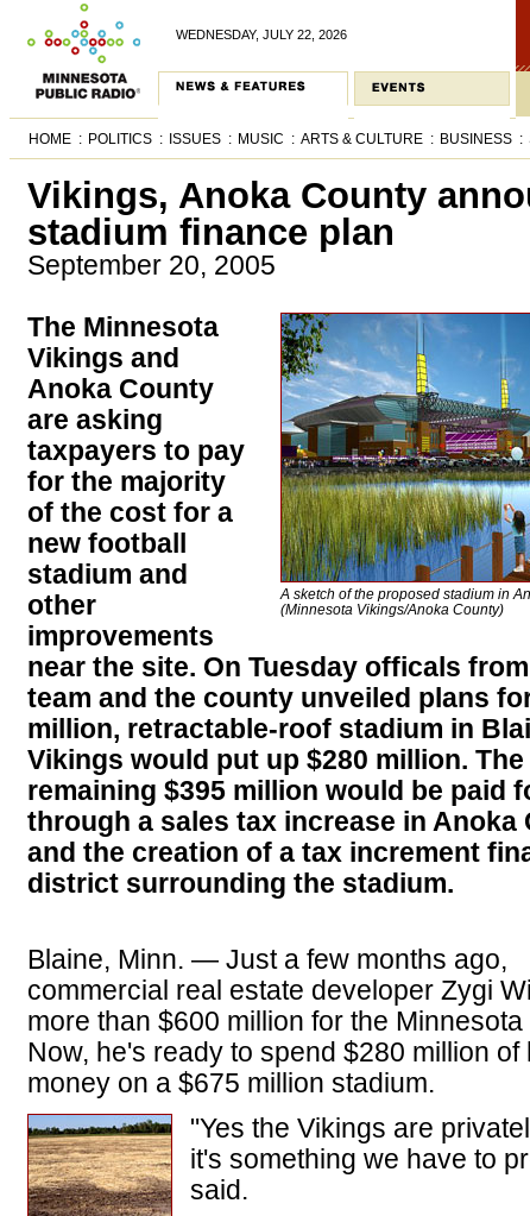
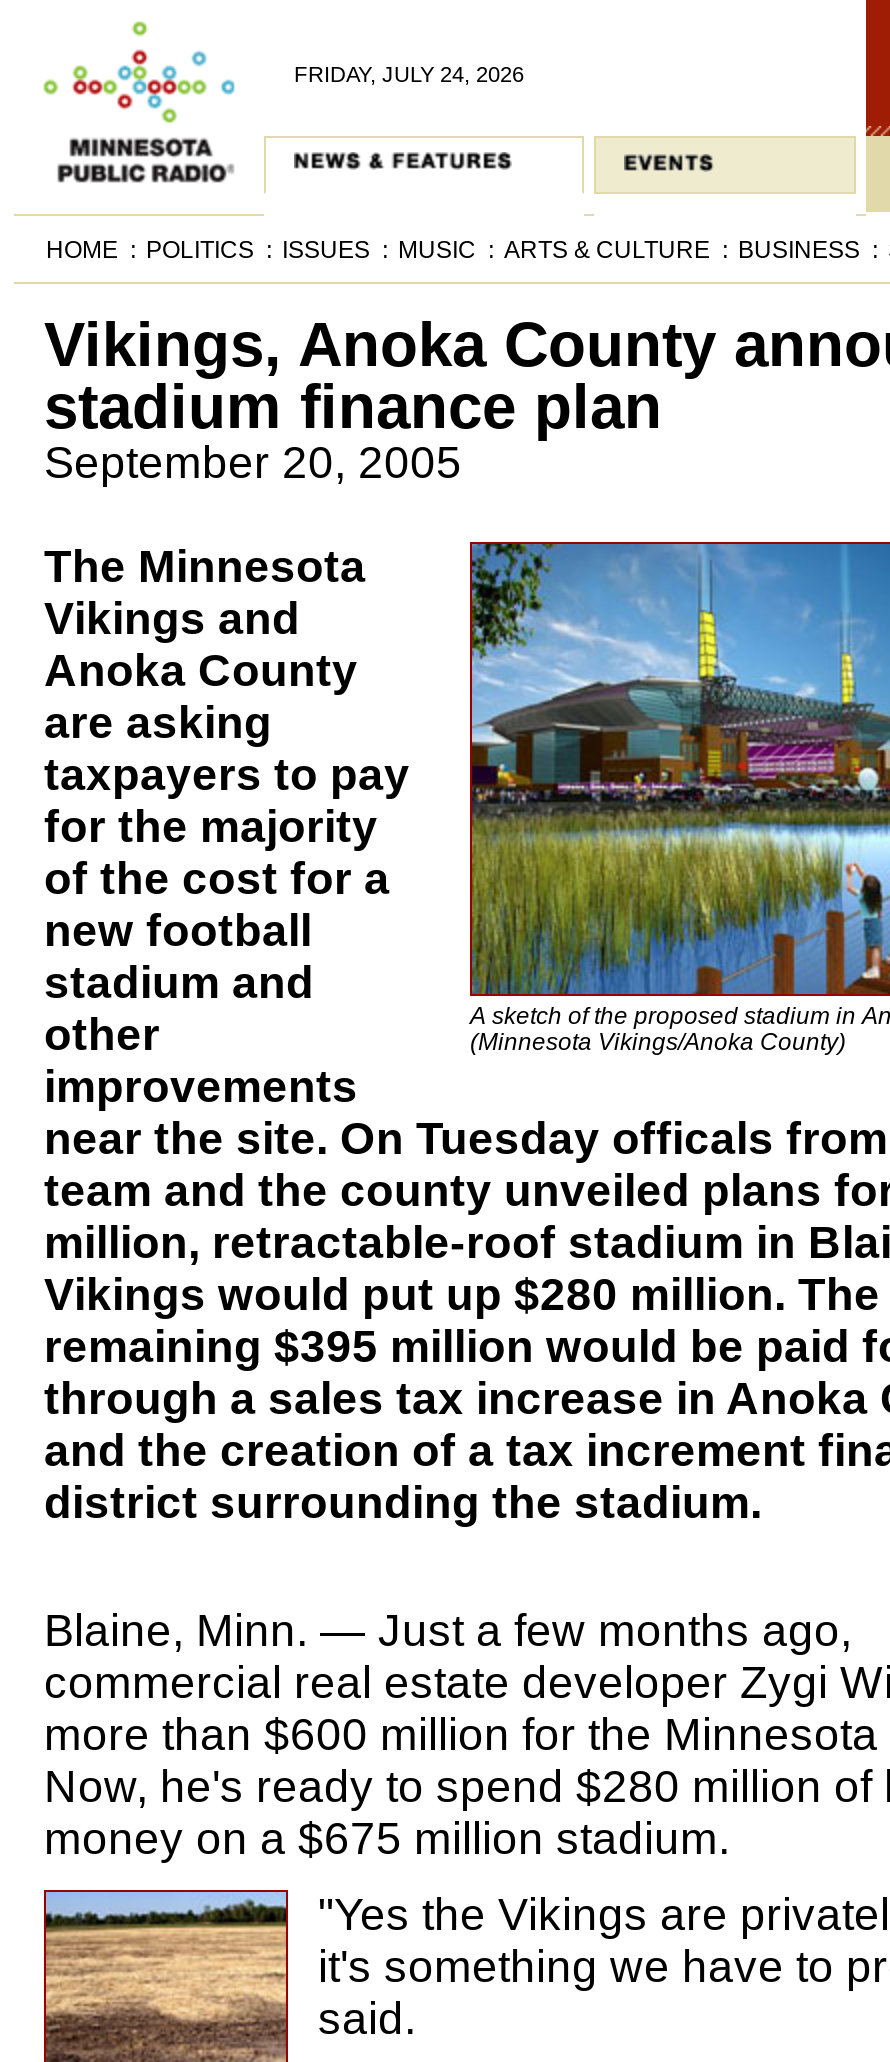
- WEDNESDAY, JULY 22, 2026
+ FRIDAY, JULY 24, 2026
